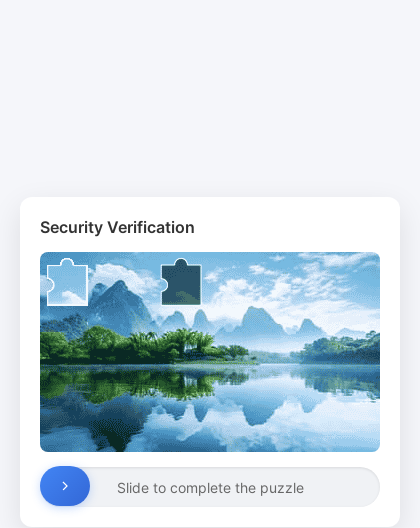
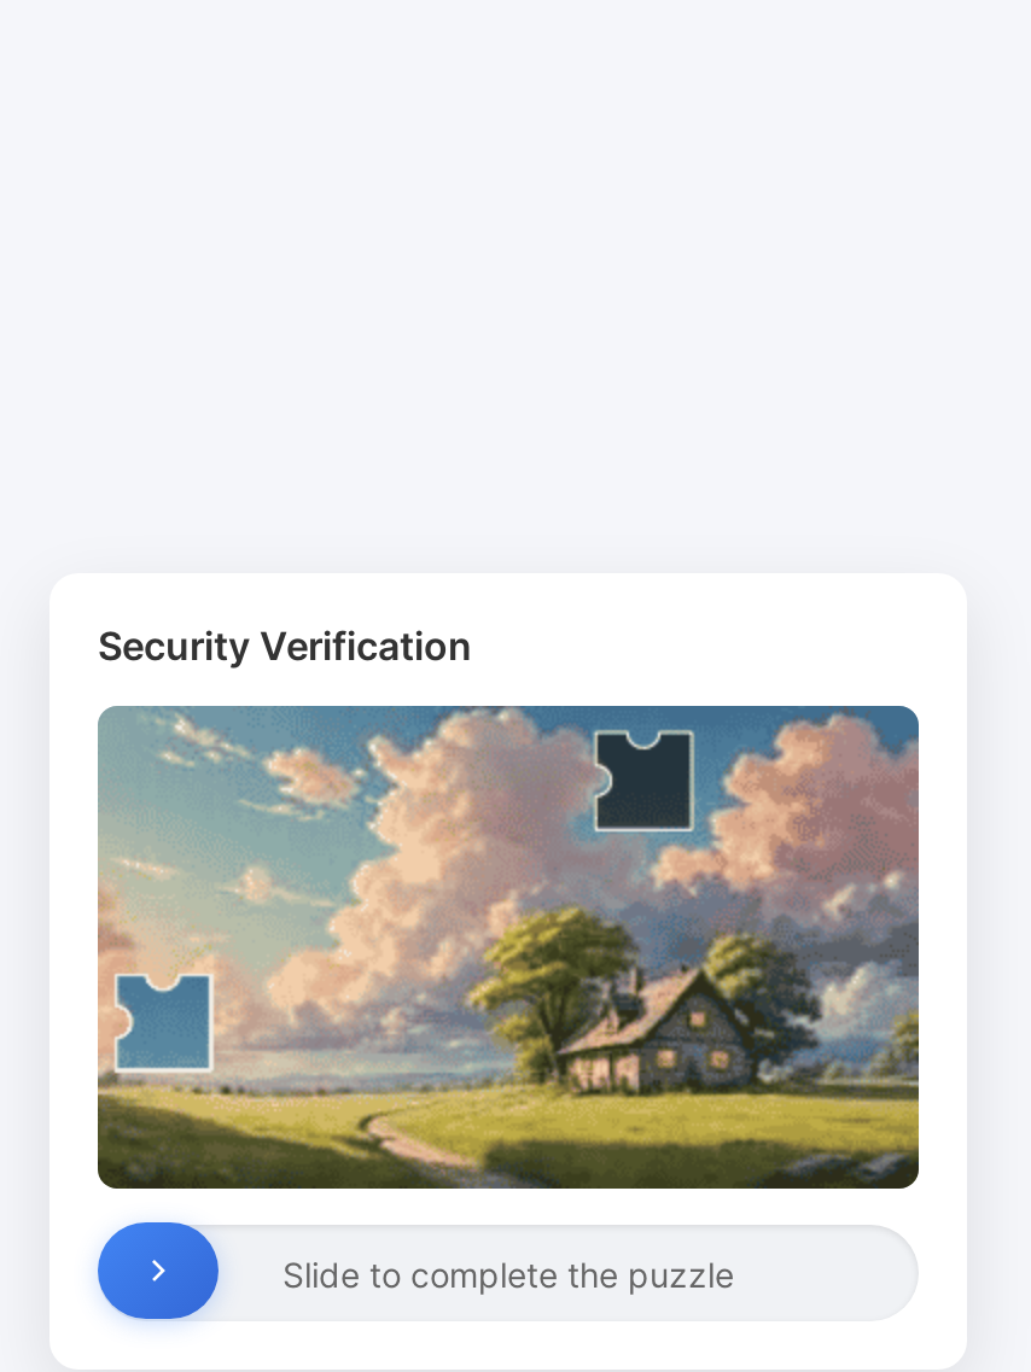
- [image]
+ [image]
